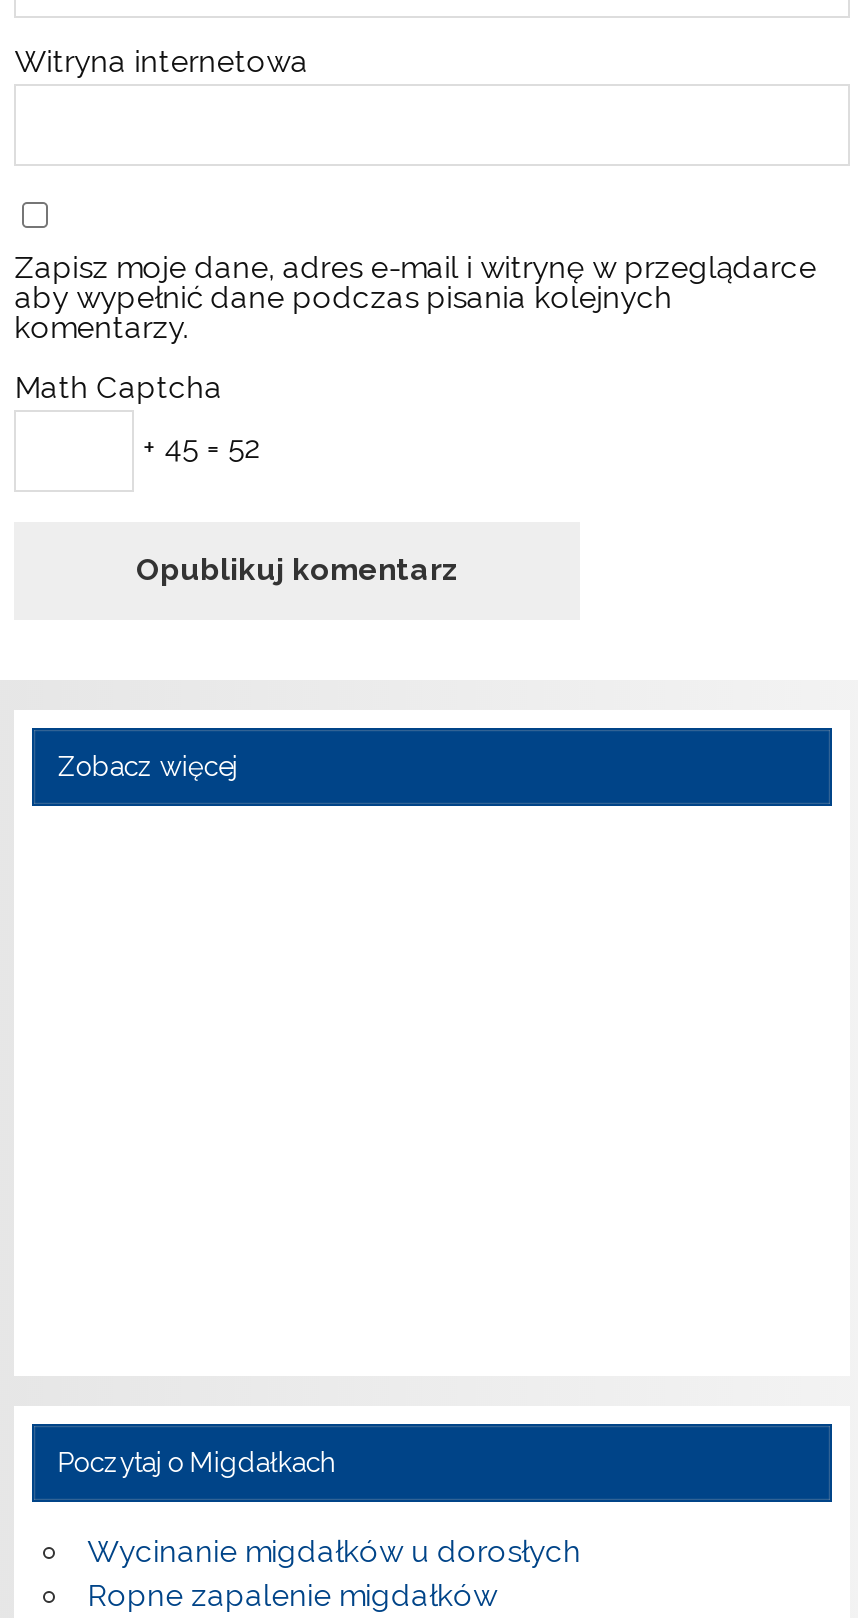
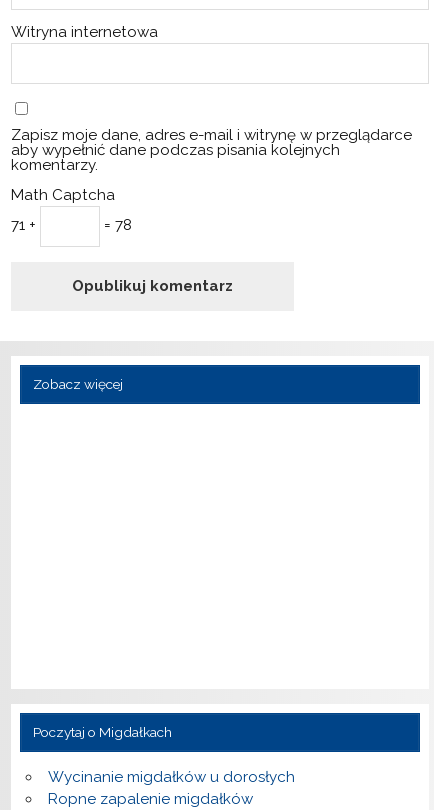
- + 45 = 52
+ 71 +
+ = 78
